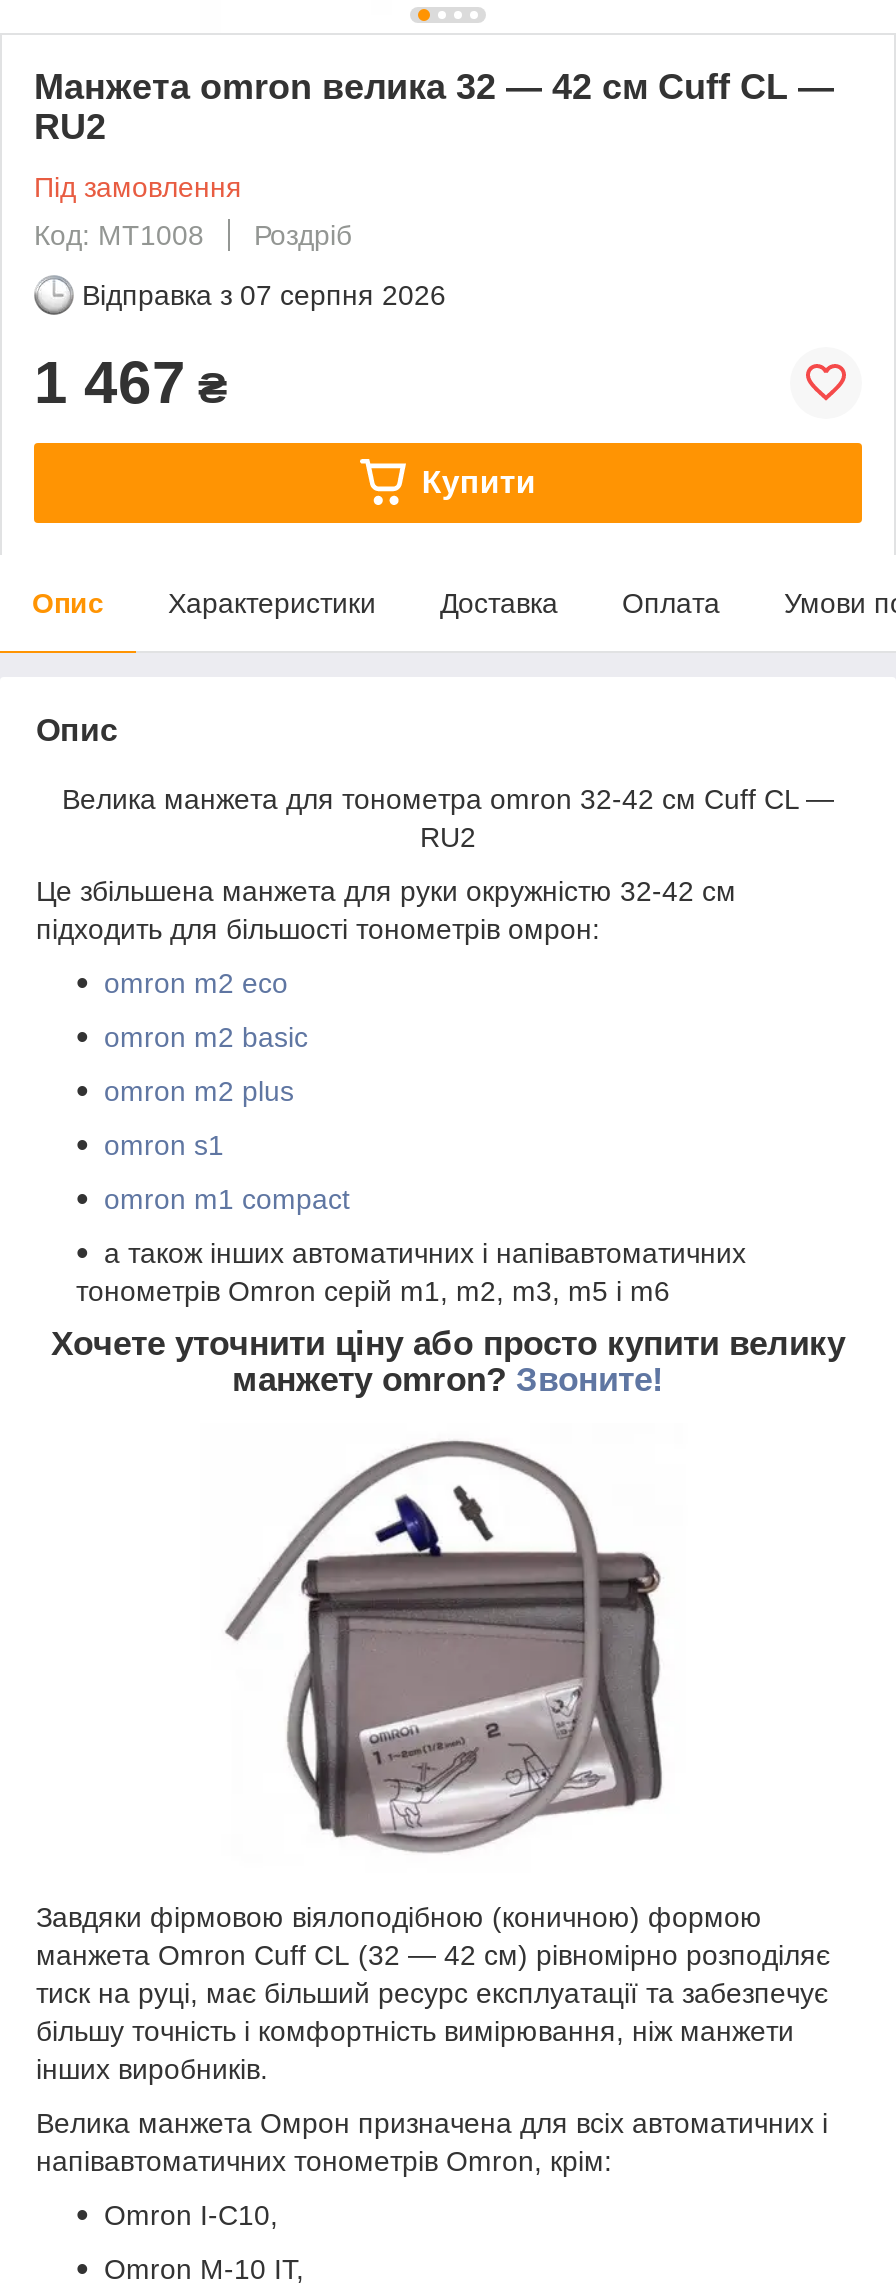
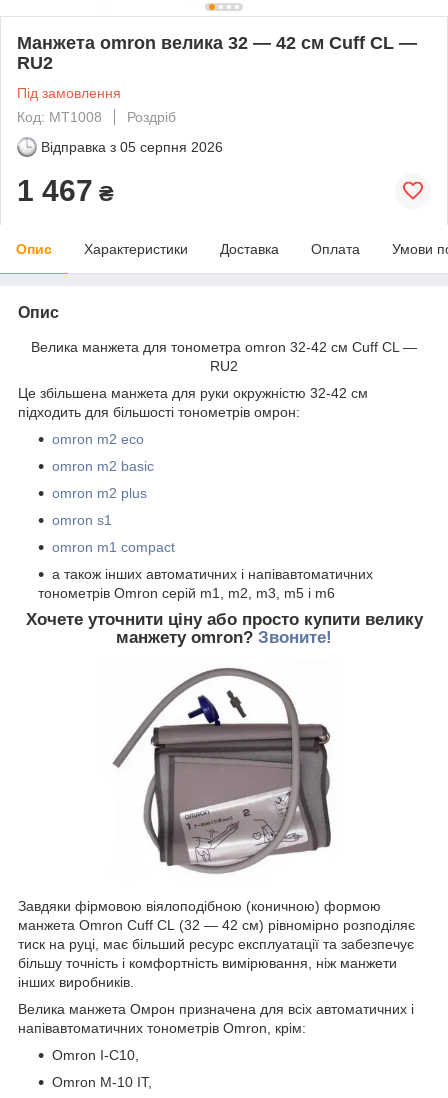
- Відправка з 07 серпня 2026
+ Відправка з 05 серпня 2026

- Купити
